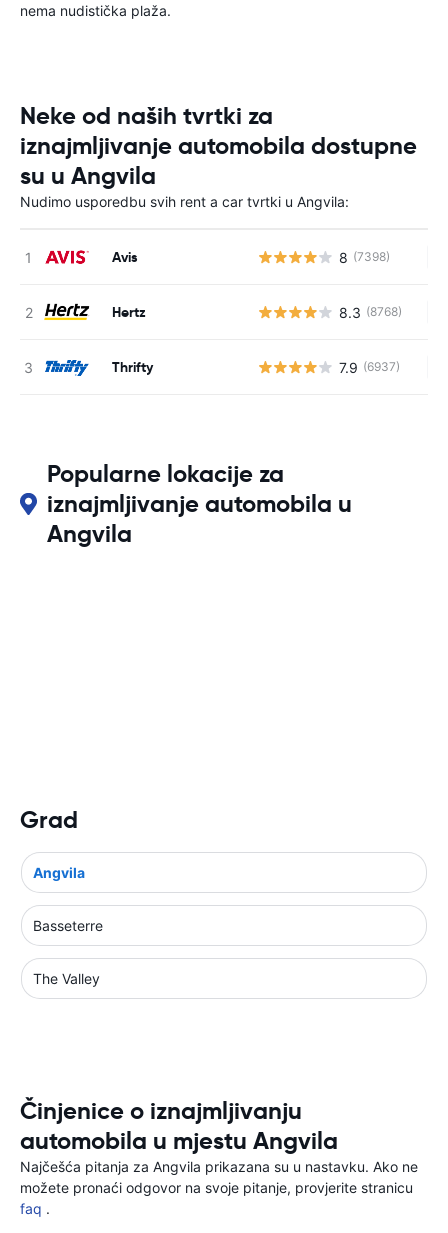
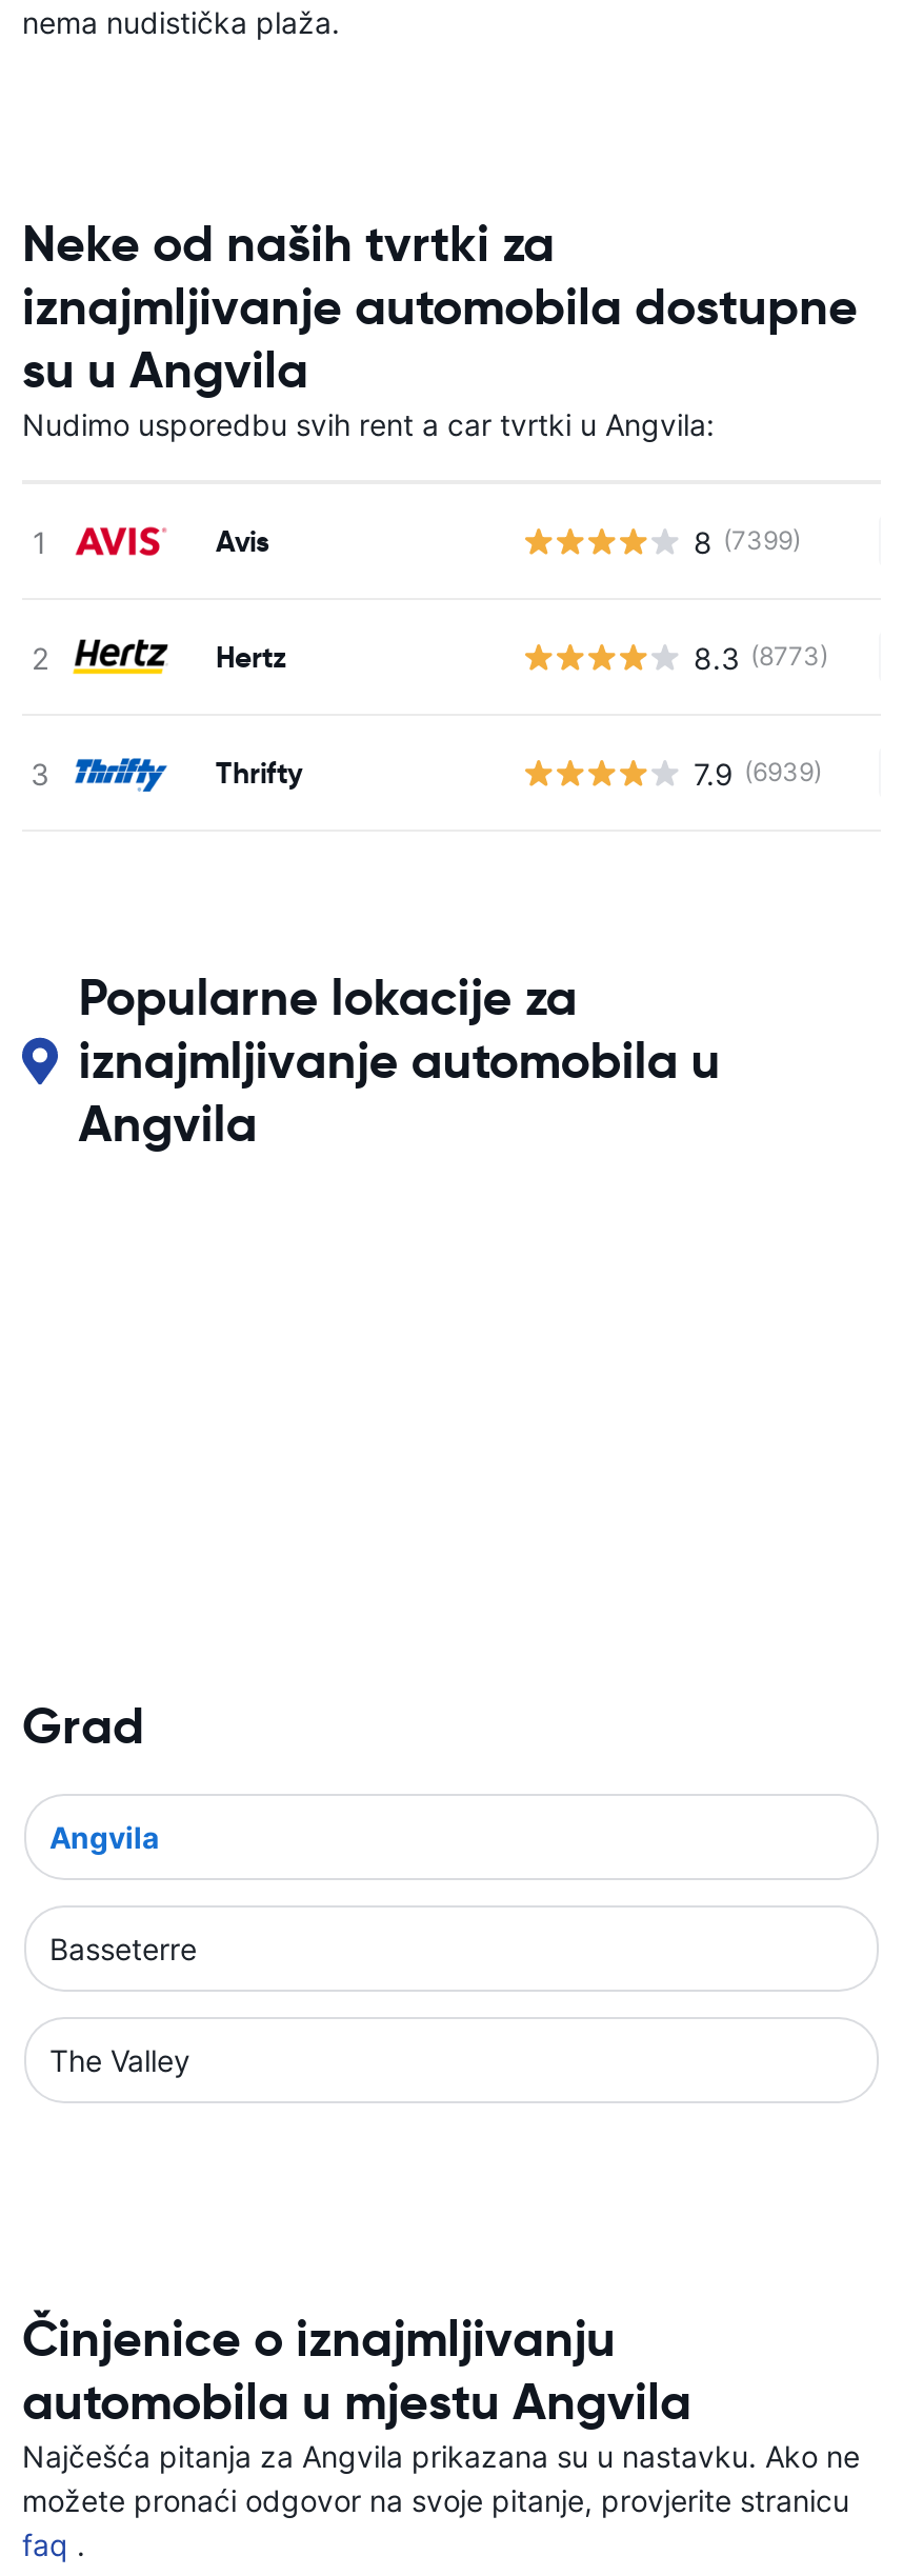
- 8 (7398)
+ 8 (7399)

- 8.3 (8768)
+ 8.3 (8773)

- 7.9 (6937)
+ 7.9 (6939)
